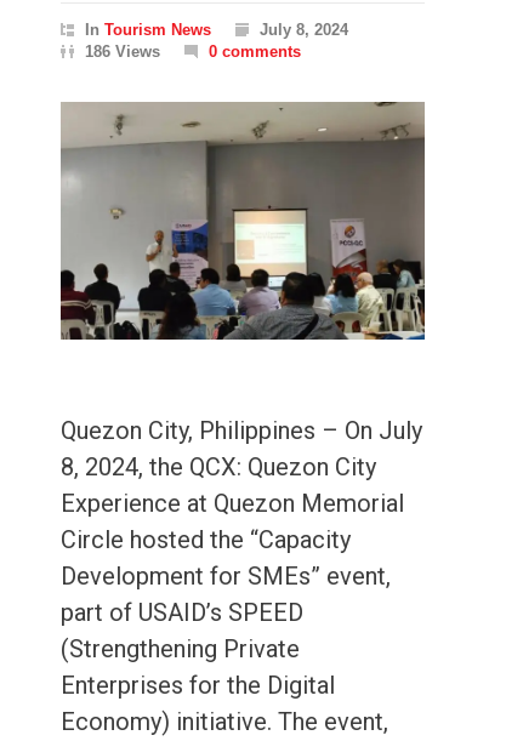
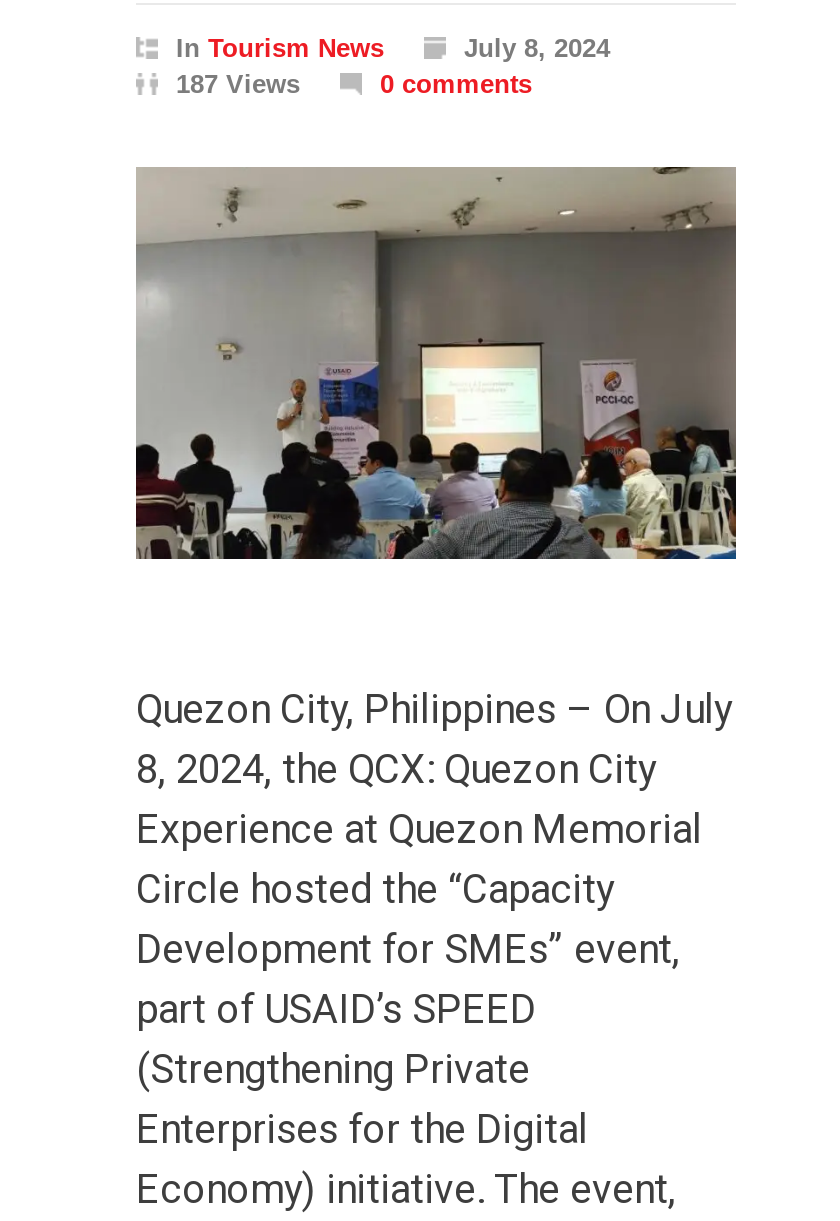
- 186 Views
+ 187 Views
